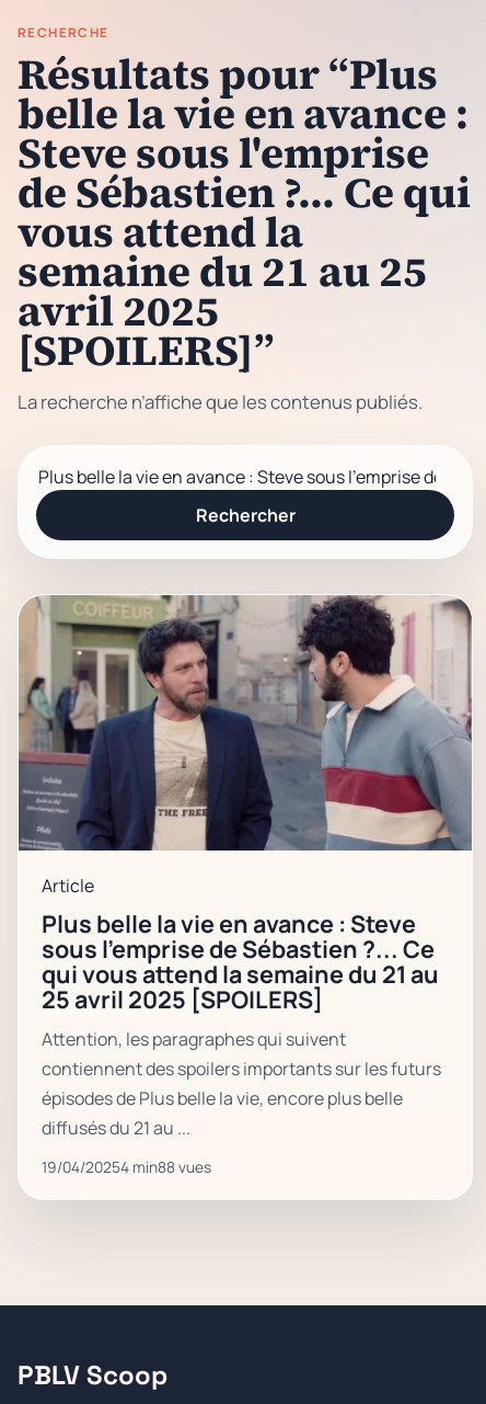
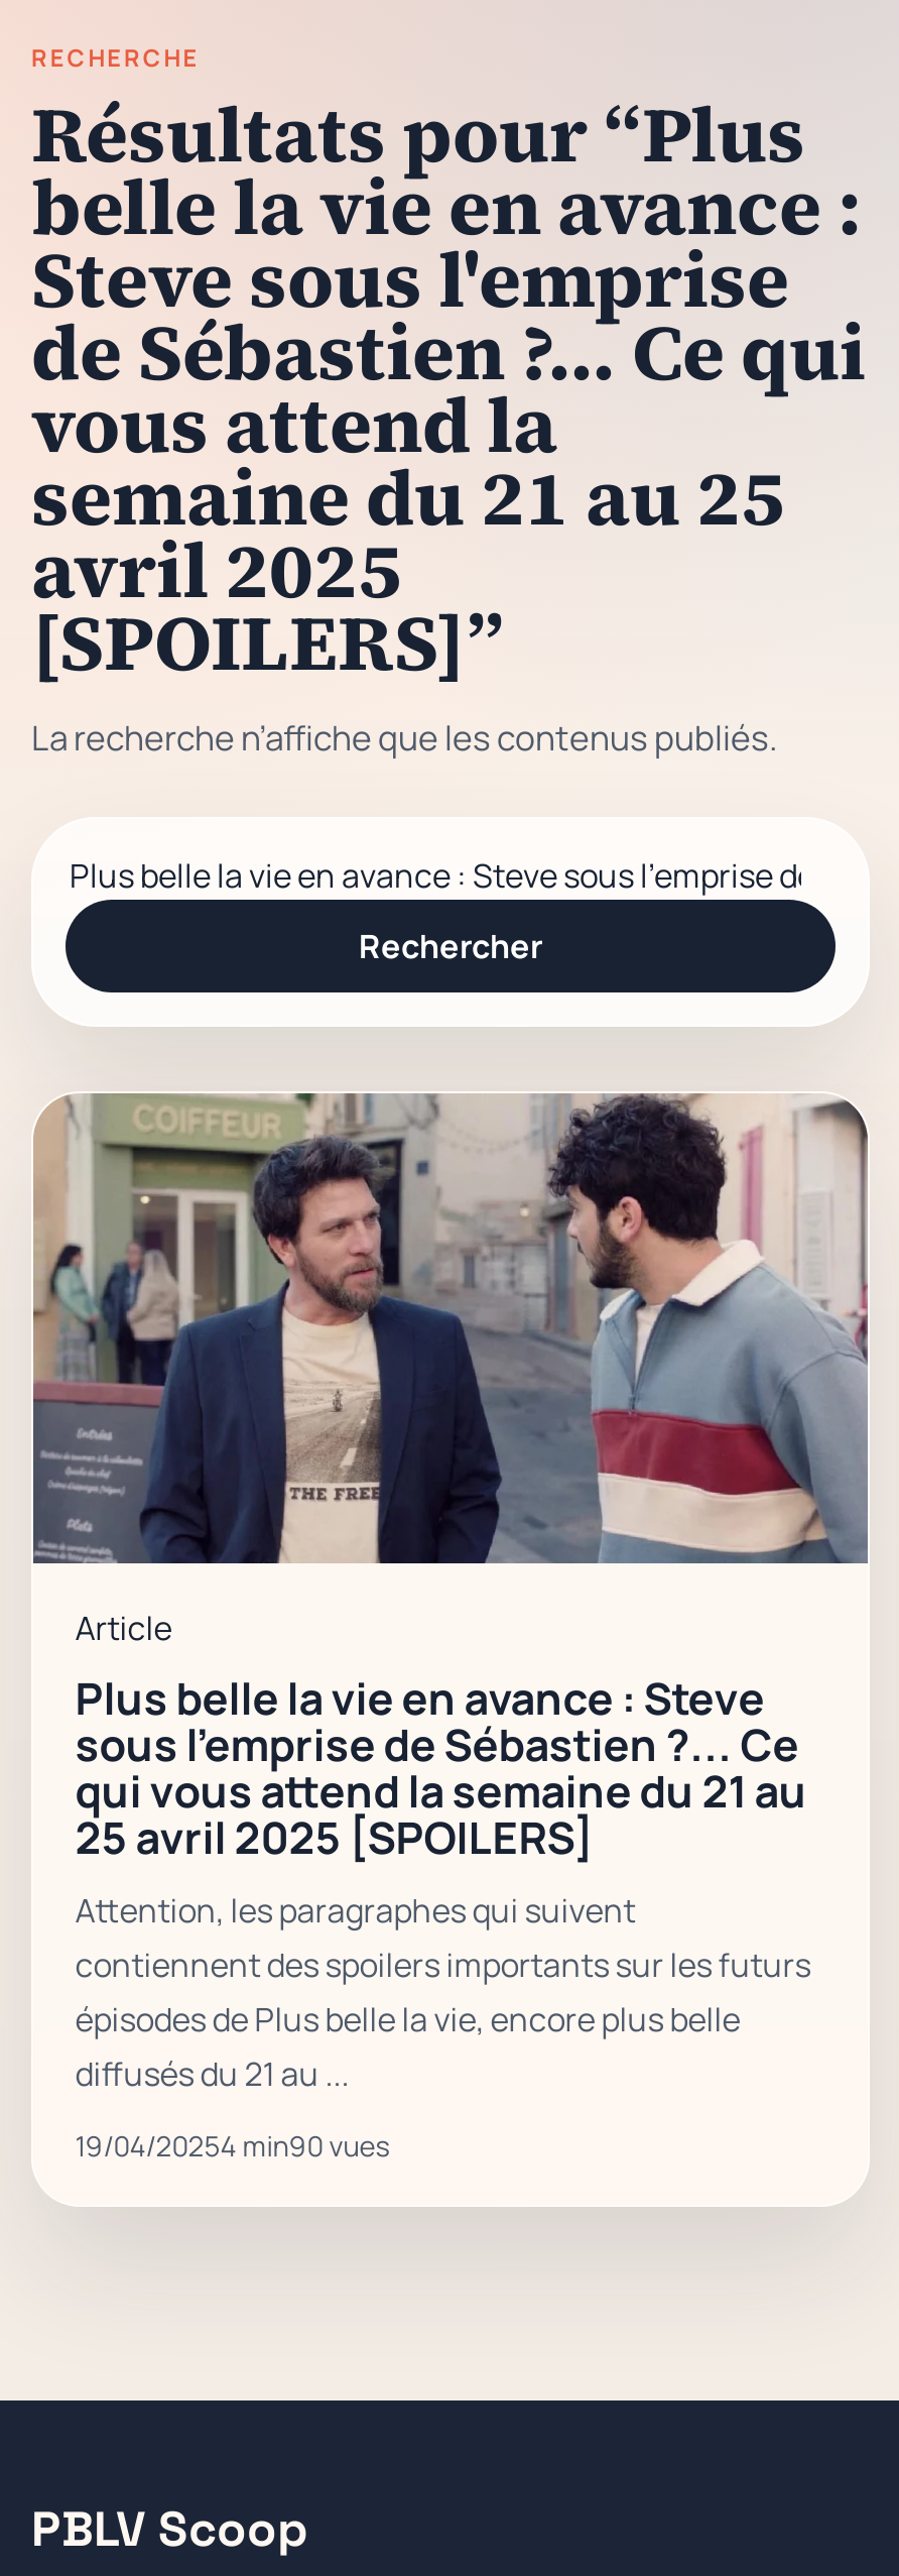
- 19/04/20254 min88 vues
+ 19/04/20254 min90 vues
